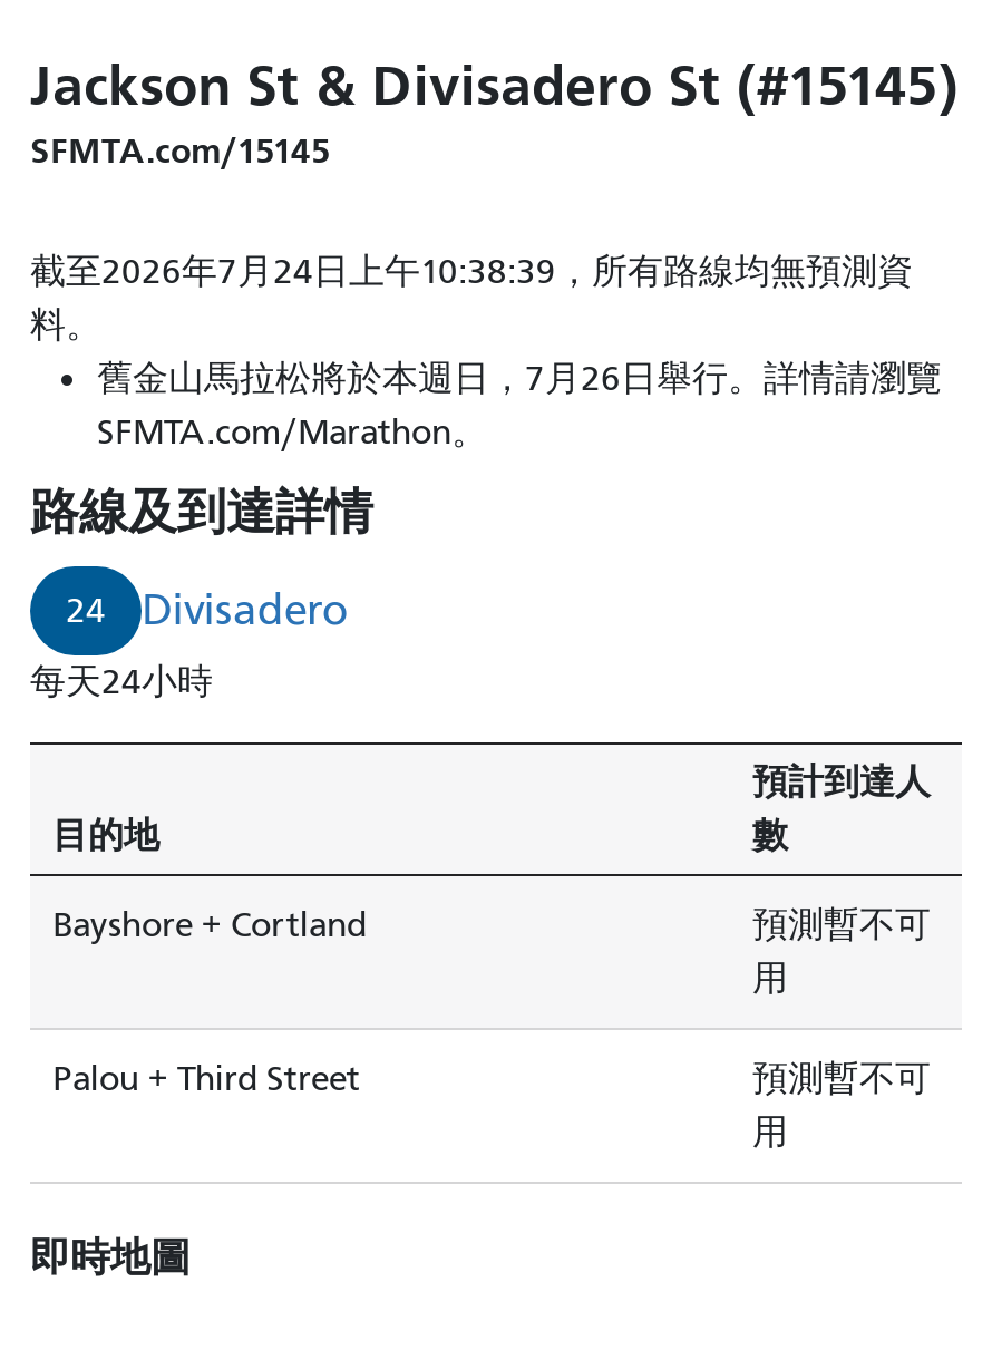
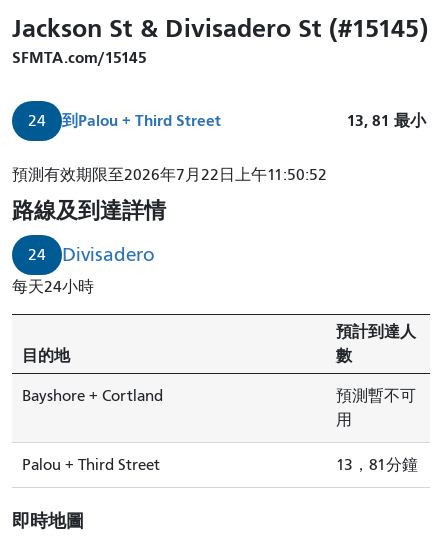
- 截至2026年7月24日上午10:38:39，所有路線均無預測資
- 料。
- 舊金山馬拉松將於本週日，7月26日舉行。詳情請瀏覽
- SFMTA.com/Marathon。
+ 24
+ 到Palou + Third Street
+ 13, 81最小
+ 預測有效期限至2026年7月22日上午11:50:52

- 預測暫不可
- 用
+ 13，81分鐘
